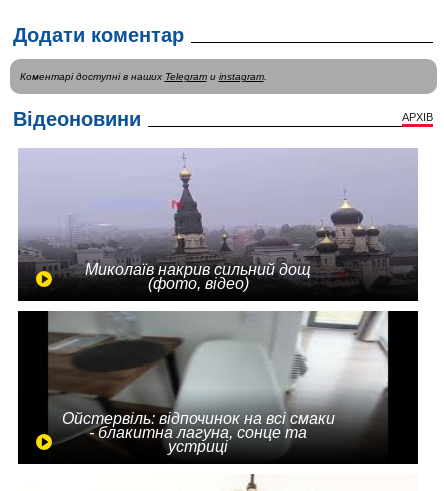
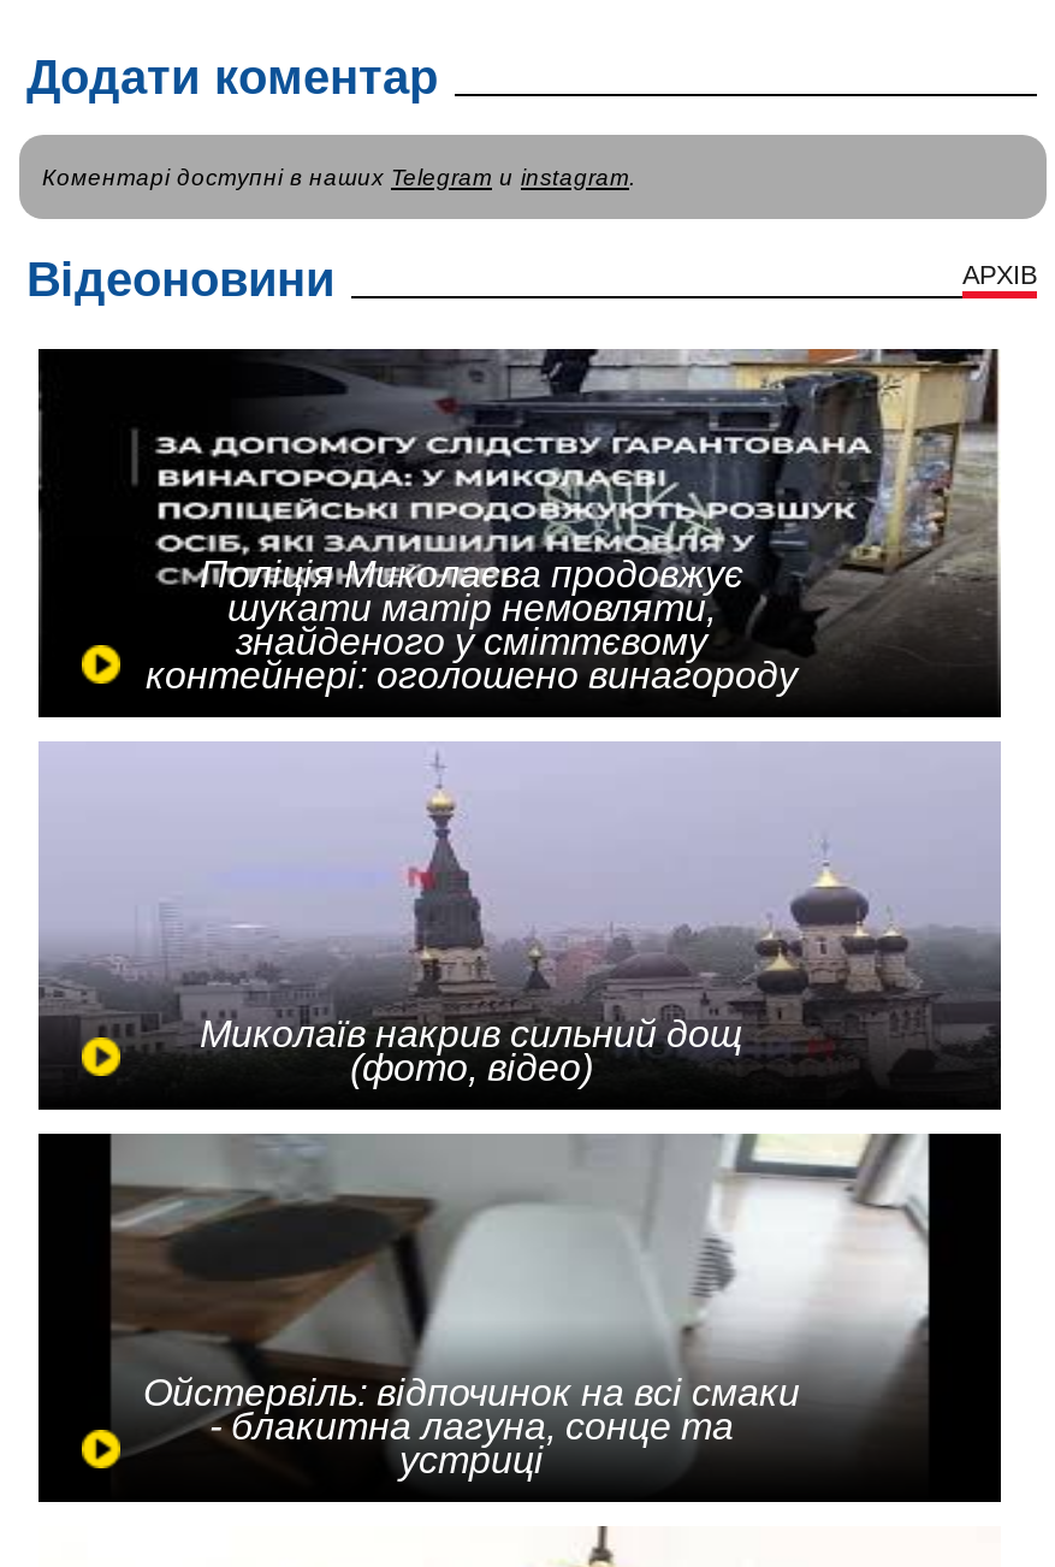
+ [image]
+ Поліція Миколаєва продовжує
+ шукати матір немовляти,
+ знайденого у сміттєвому
+ контейнері: оголошено винагороду
